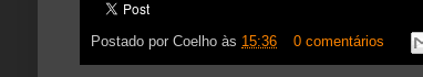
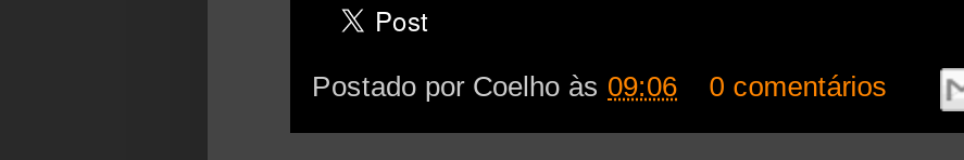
- Postado por Coelho às 15:36
+ Postado por Coelho às 09:06
